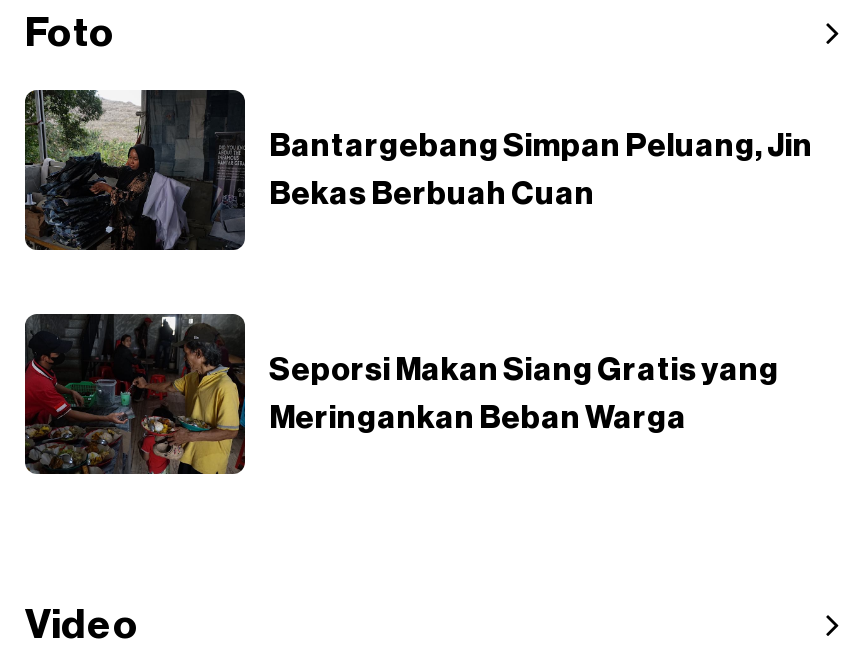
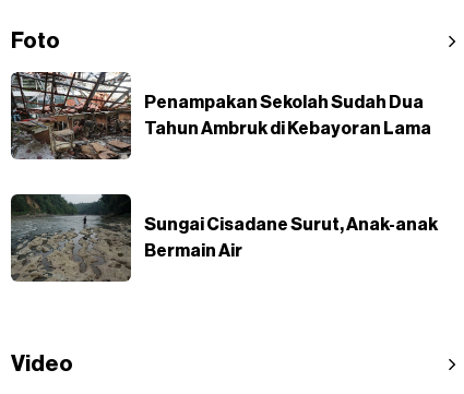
- [image]
- Bantargebang Simpan Peluang, Jin
+ [image]
+ Penampakan Sekolah Sudah Dua

- Bekas Berbuah Cuan
+ Tahun Ambruk di Kebayoran Lama

- [image]
- Seporsi Makan Siang Gratis yang
+ [image]
+ Sungai Cisadane Surut, Anak-anak

- Meringankan Beban Warga
+ Bermain Air
